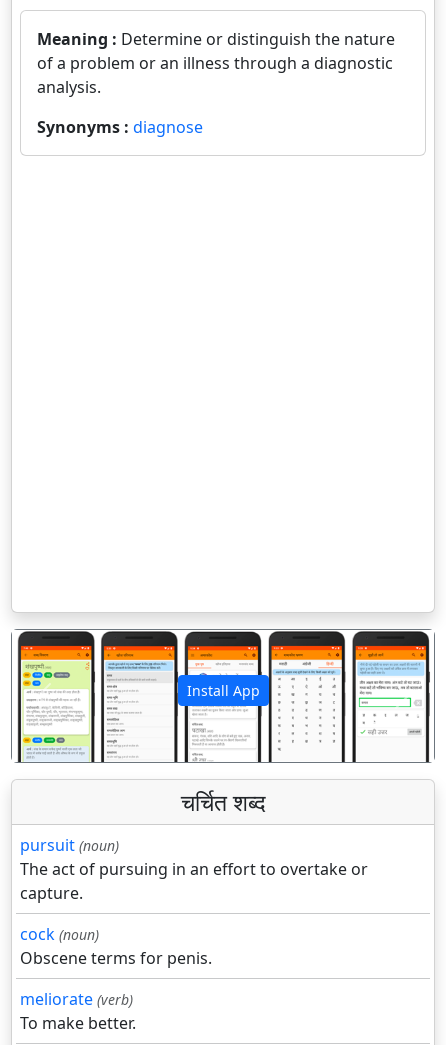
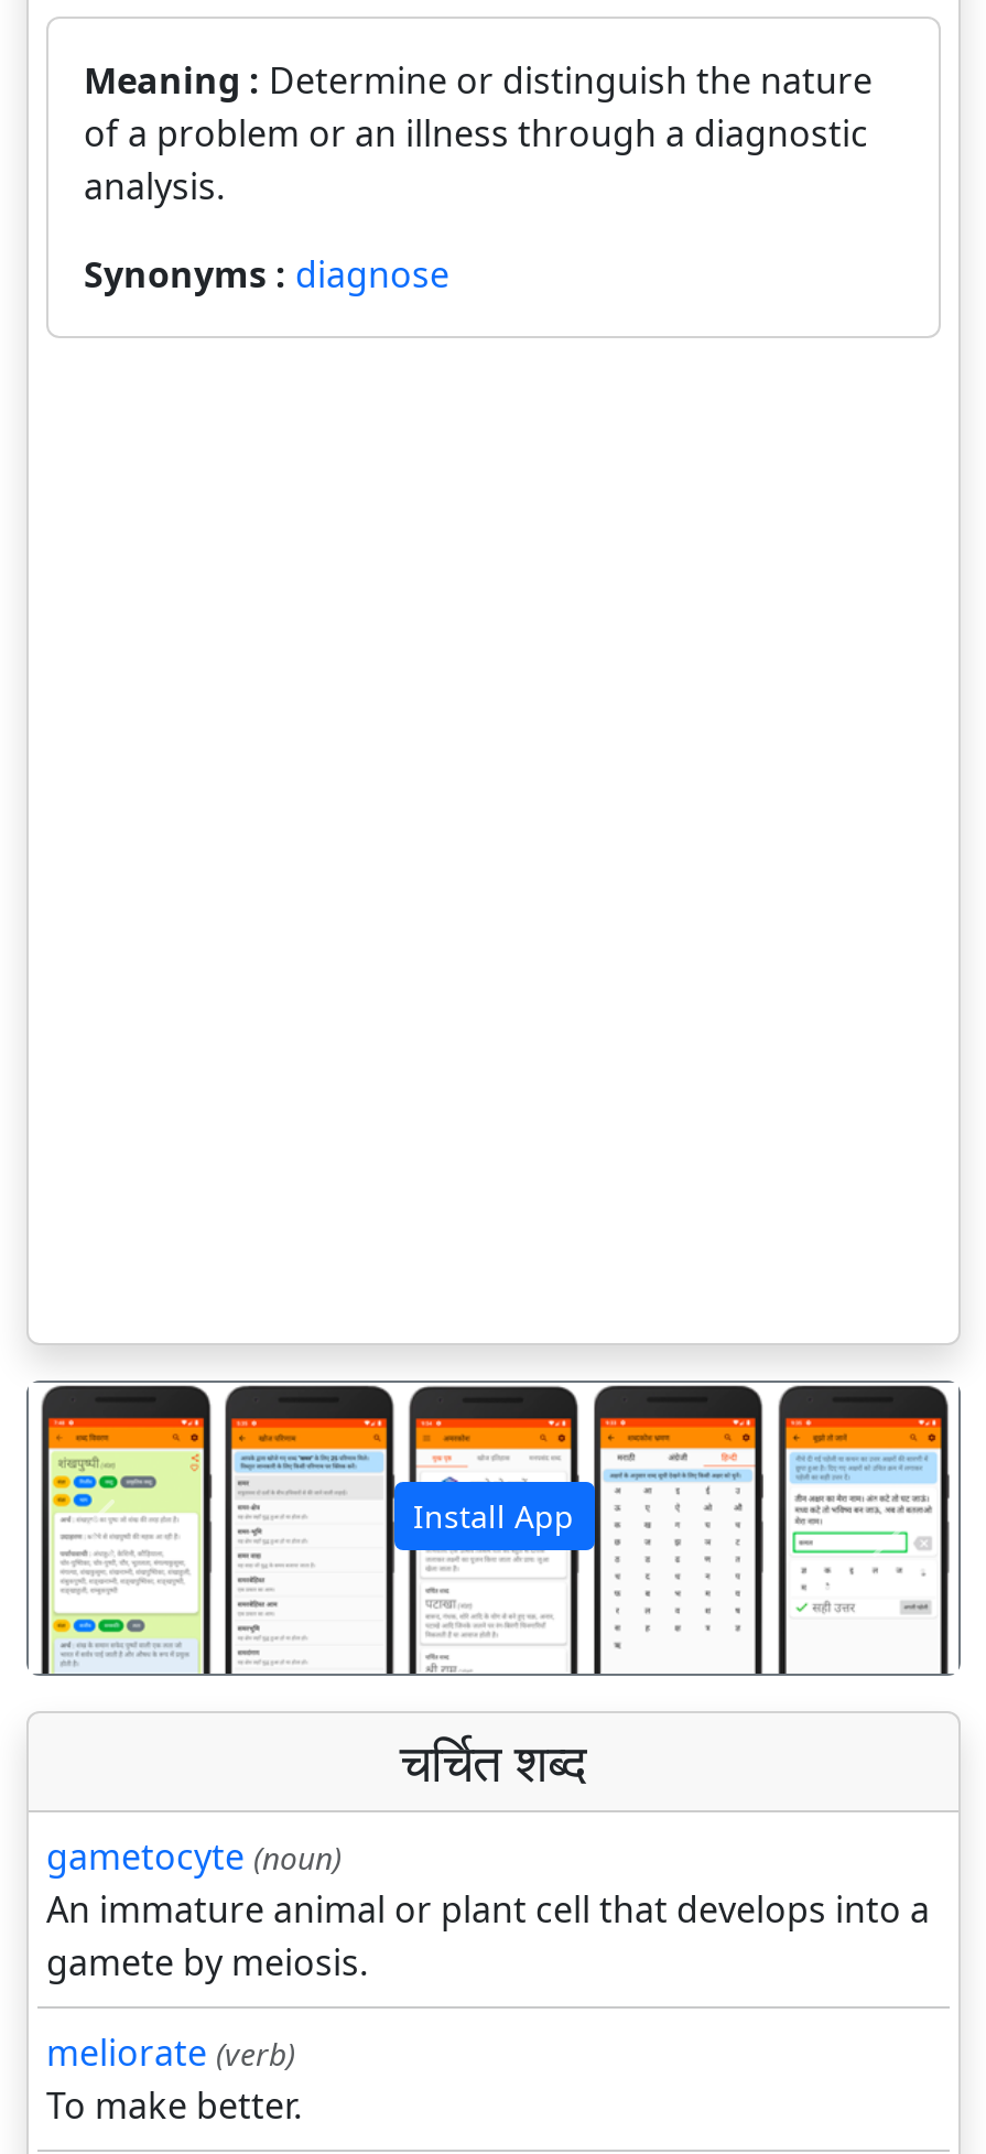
- pursuit (noun)
- The act of pursuing in an effort to overtake or
- capture.
- cock (noun)
- Obscene terms for penis.
+ gametocyte (noun)
+ An immature animal or plant cell that develops into a
+ gamete by meiosis.
